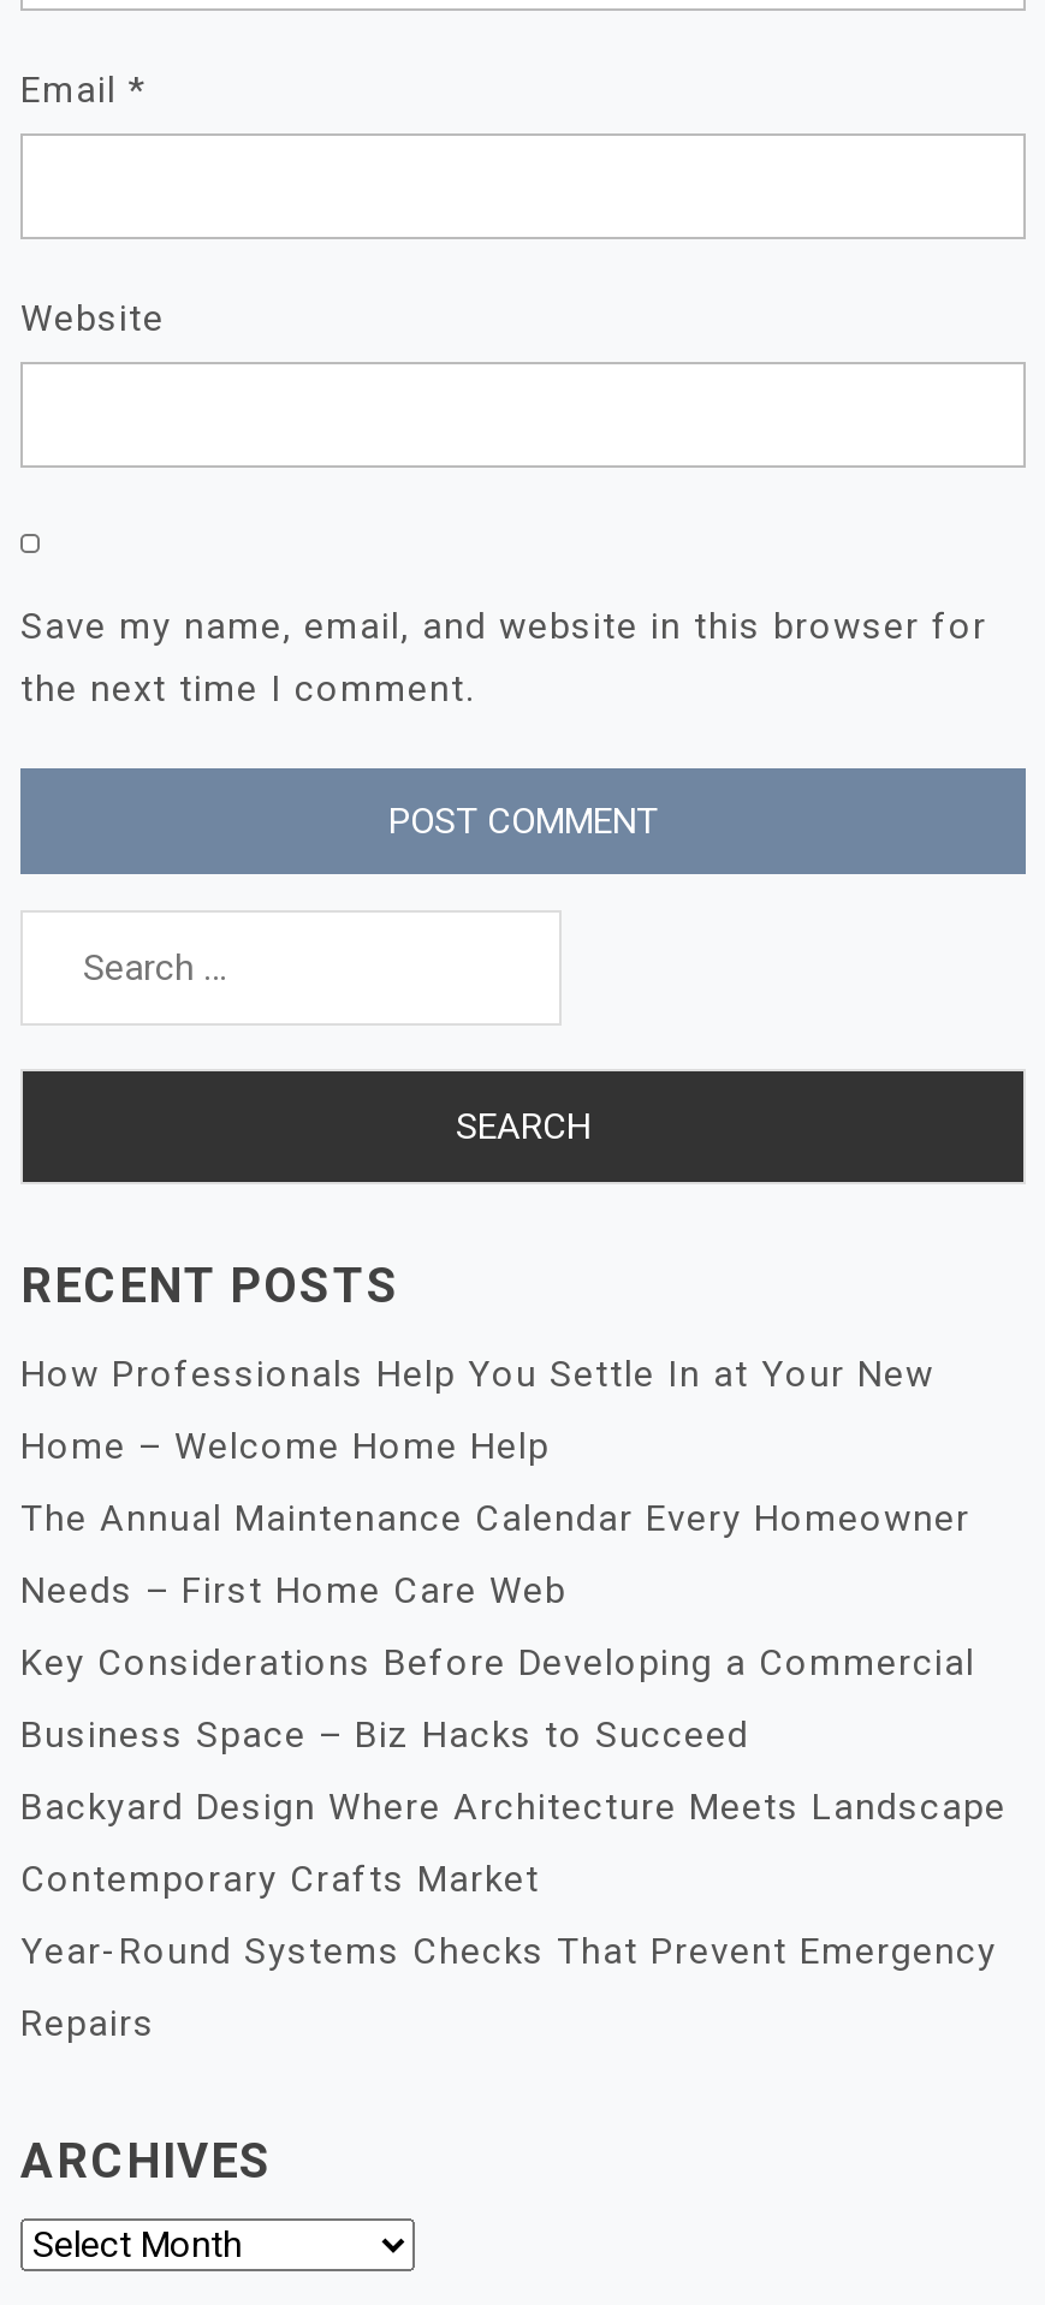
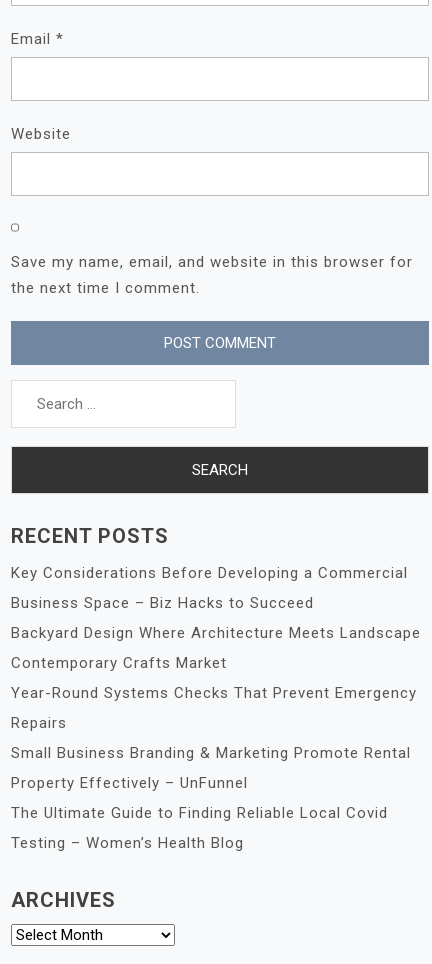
- How Professionals Help You Settle In at Your New
- Home – Welcome Home Help
- The Annual Maintenance Calendar Every Homeowner
- Needs – First Home Care Web

moved up: Key Considerations Before Developing a Commercial | Business Space – Biz Hacks to Succeed | Backyard Design Where Architecture Meets Landscape | Contemporary Crafts Market | Year-Round Systems Checks That Prevent Emergency | Repairs

+ Small Business Branding & Marketing Promote Rental
+ Property Effectively – UnFunnel
+ The Ultimate Guide to Finding Reliable Local Covid
+ Testing – Women’s Health Blog
